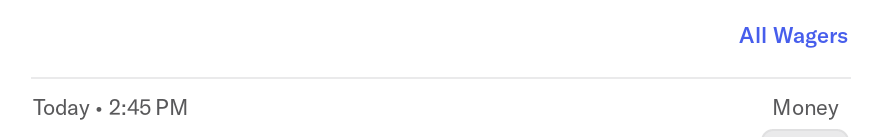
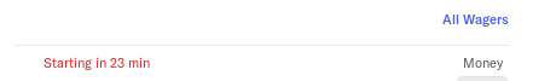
- Today • 2:45 PM
+ Starting in 23 min
